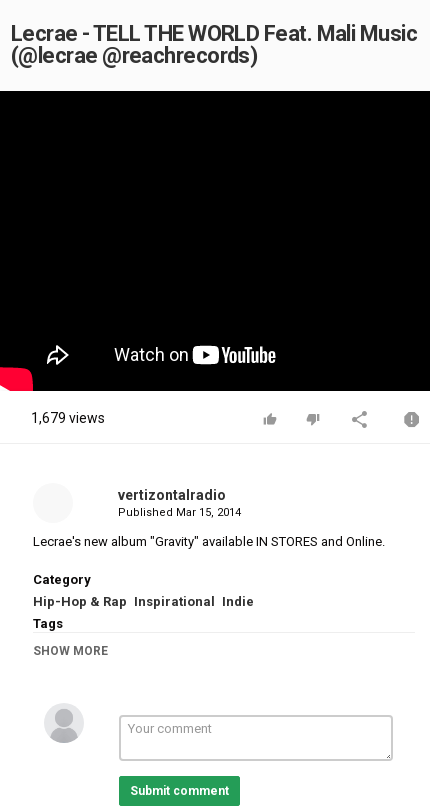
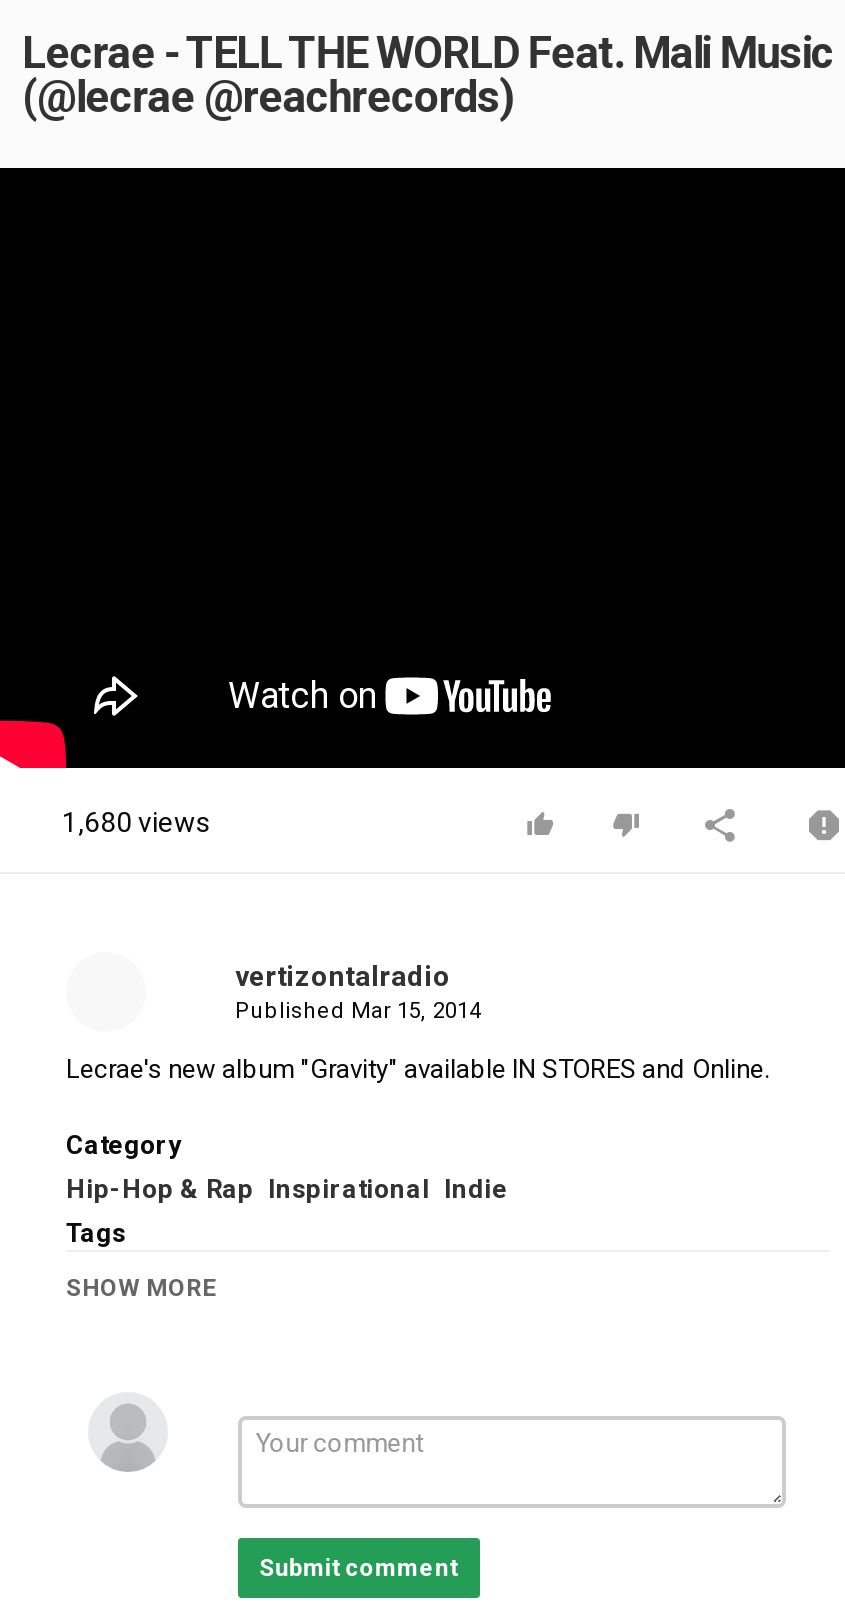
- 1,679 views
+ 1,680 views
